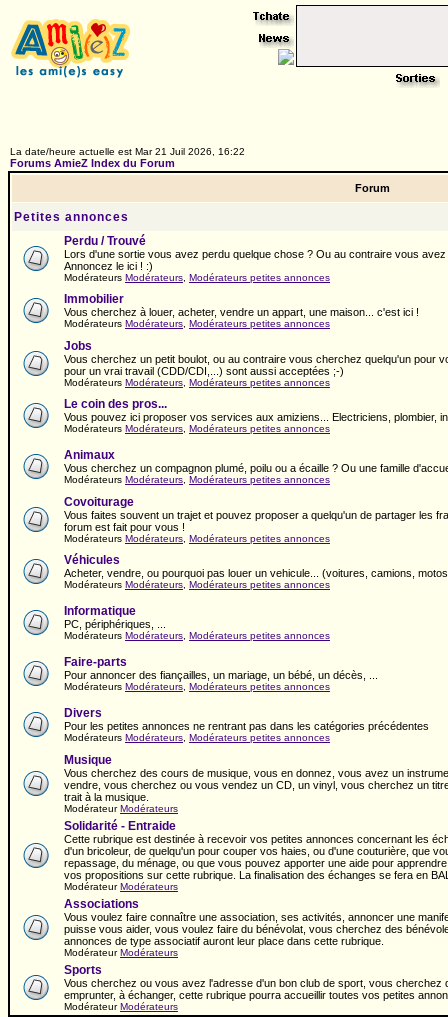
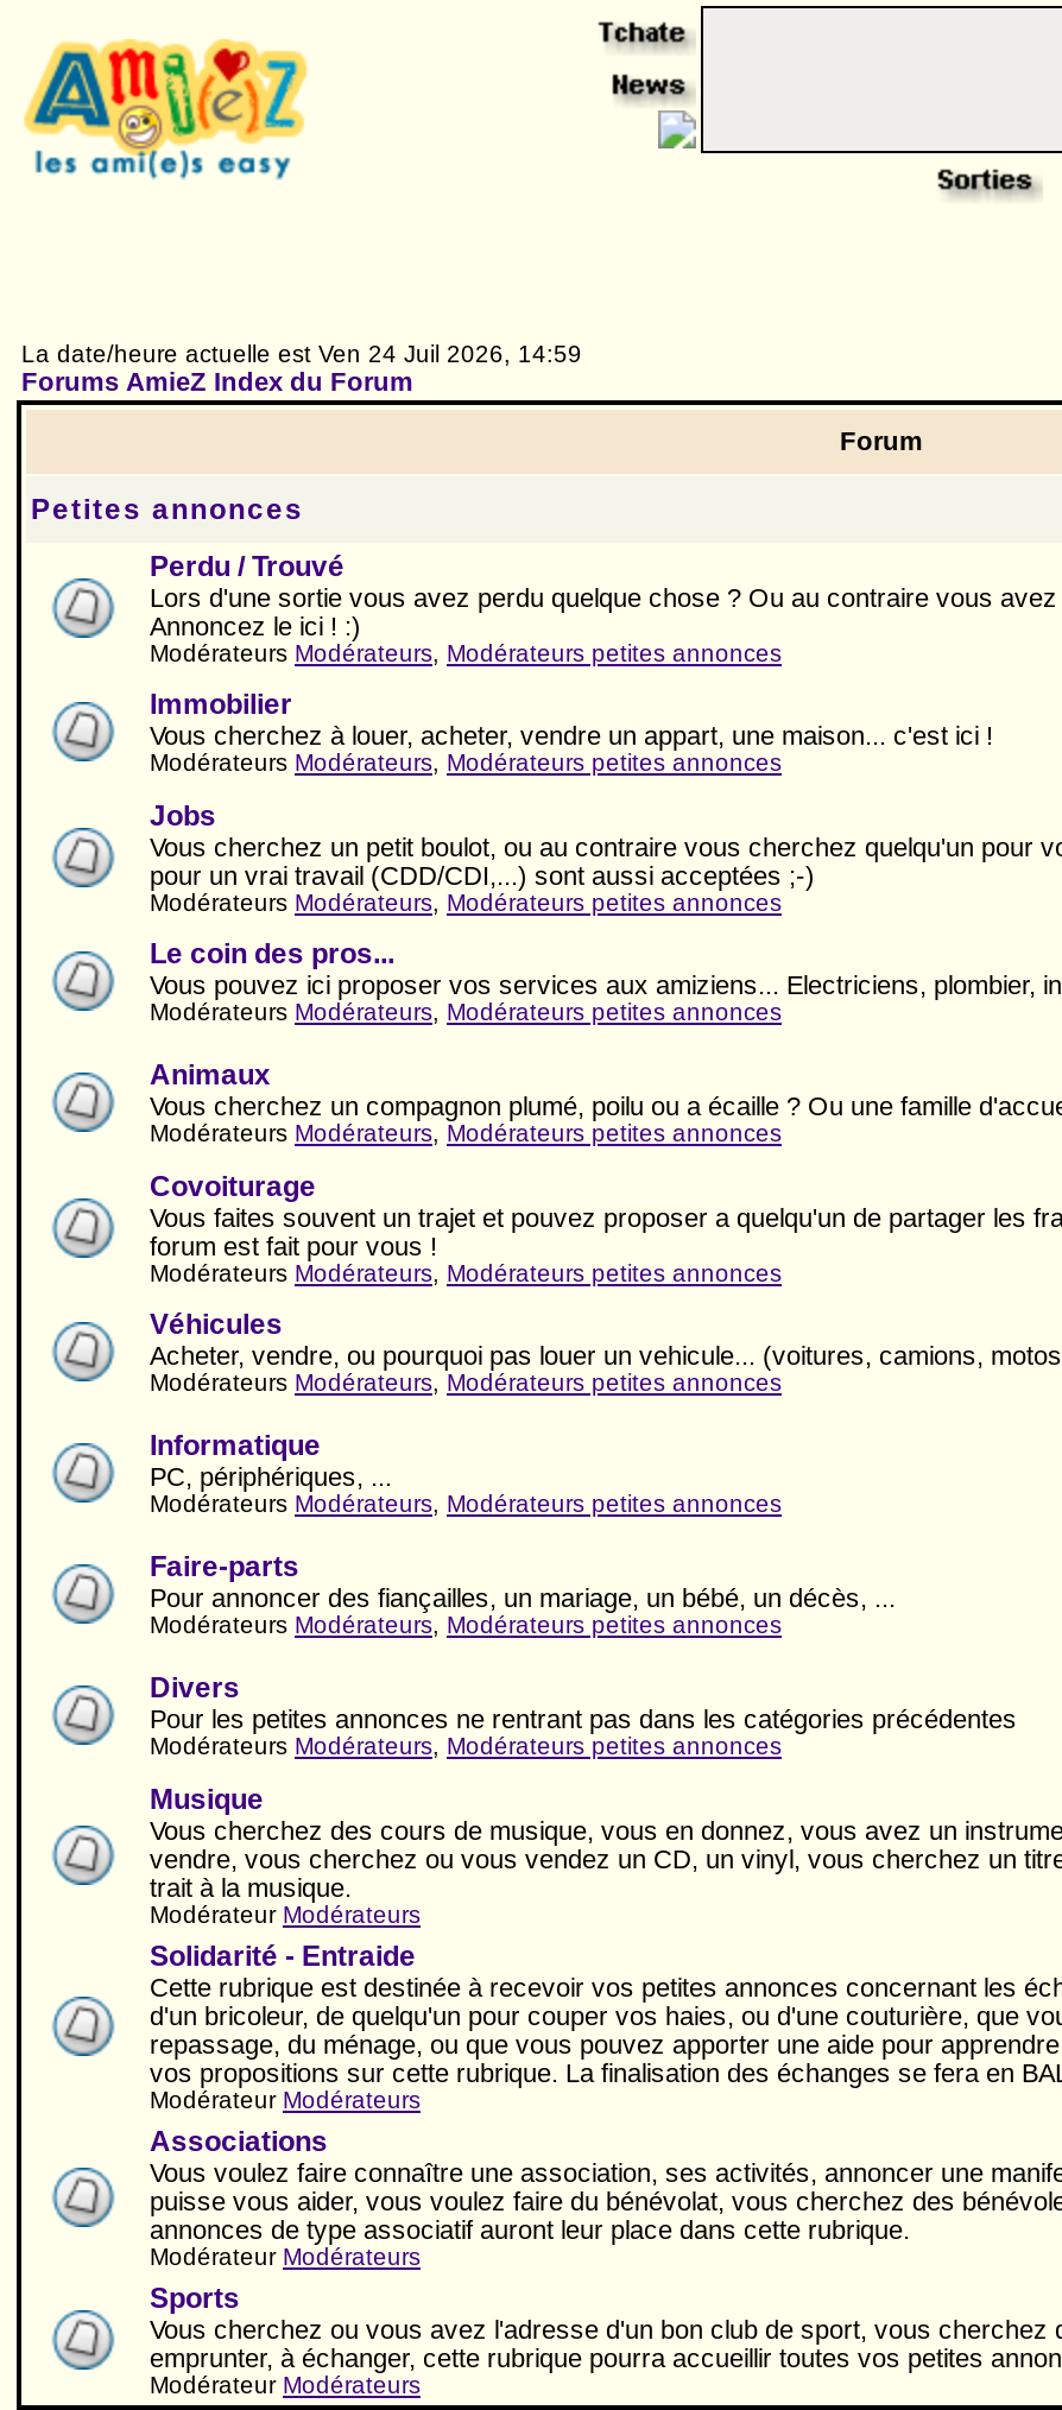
- La date/heure actuelle est Mar 21 Juil 2026, 16:22
+ La date/heure actuelle est Ven 24 Juil 2026, 14:59
